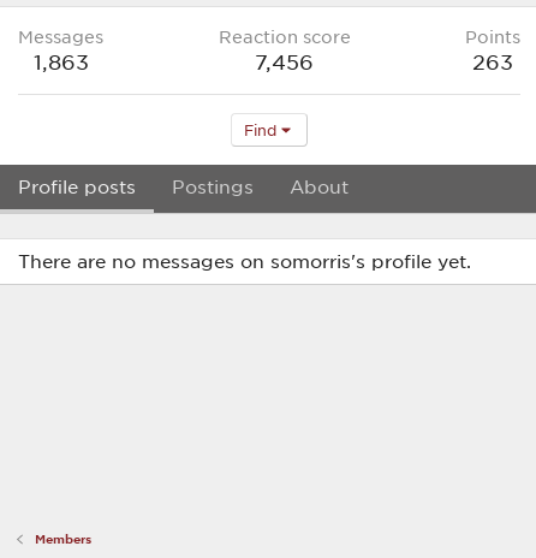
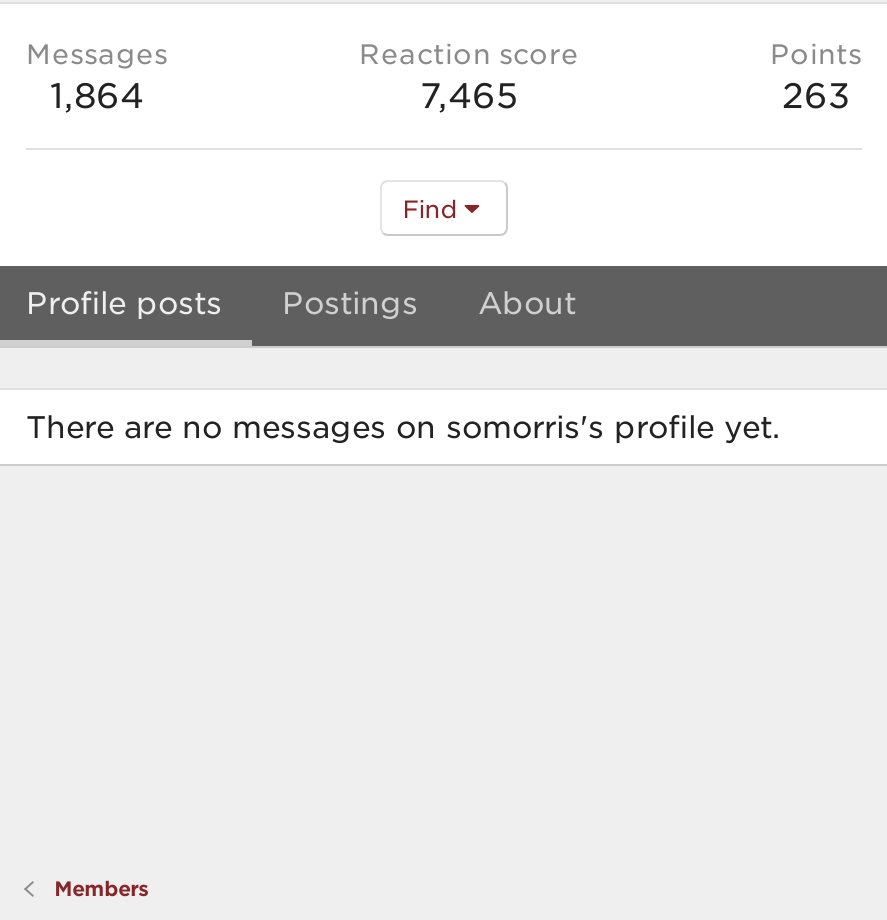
- 1,863
+ 1,864

- 7,456
+ 7,465
